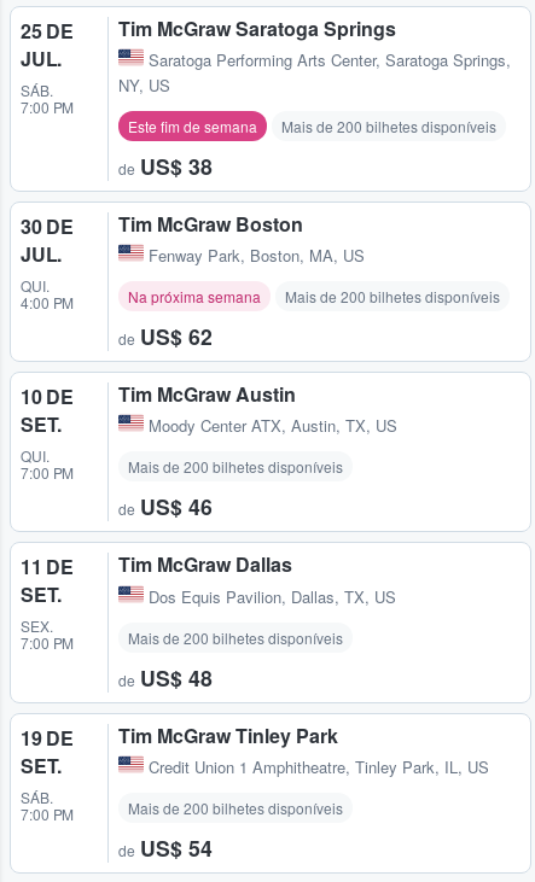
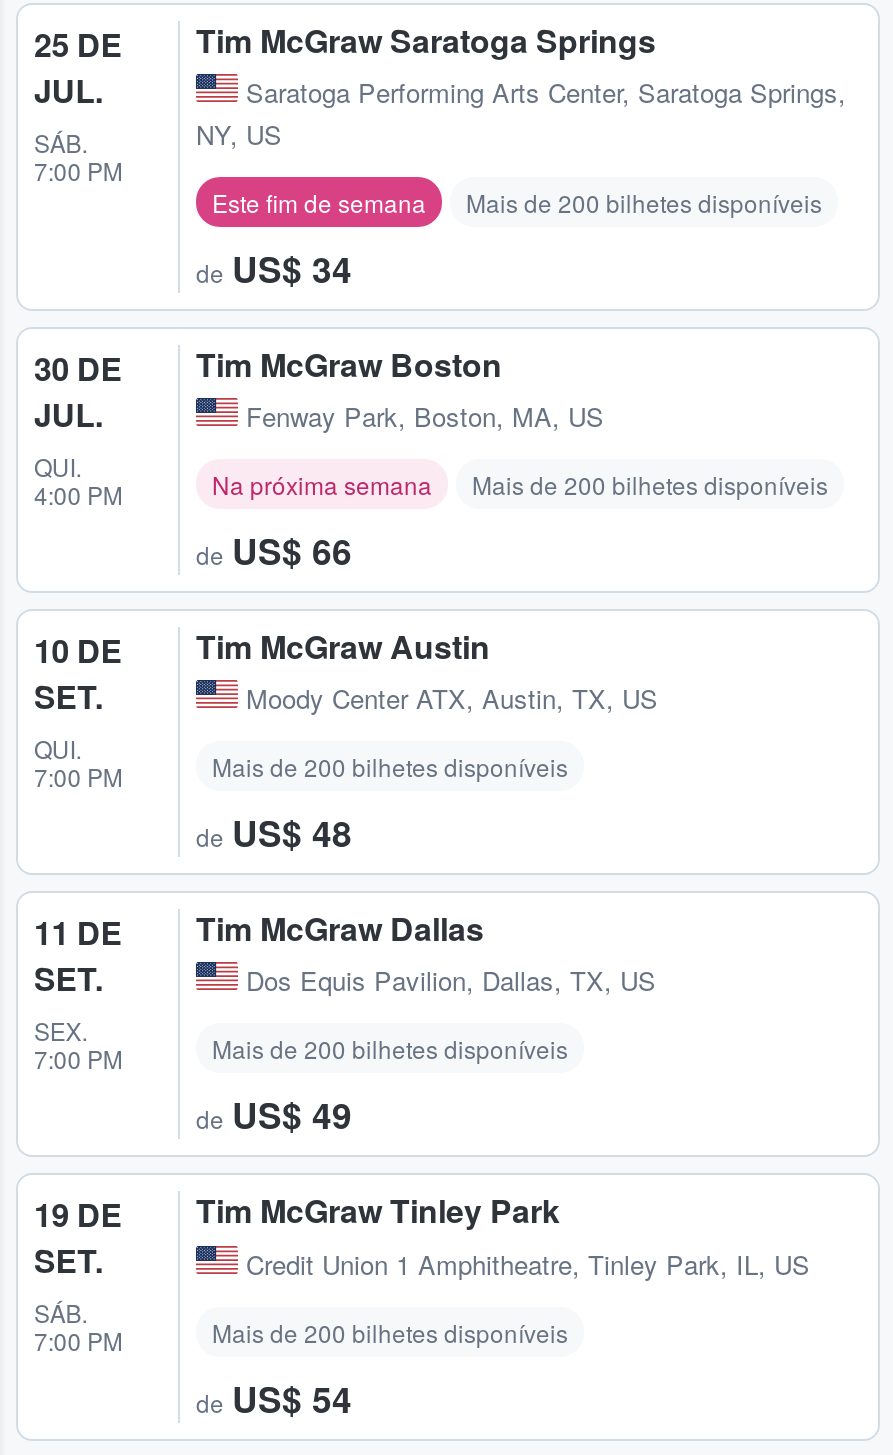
- de US$ 38
+ de US$ 34

- de US$ 62
+ de US$ 66

- de US$ 46
+ de US$ 48

- de US$ 48
+ de US$ 49
